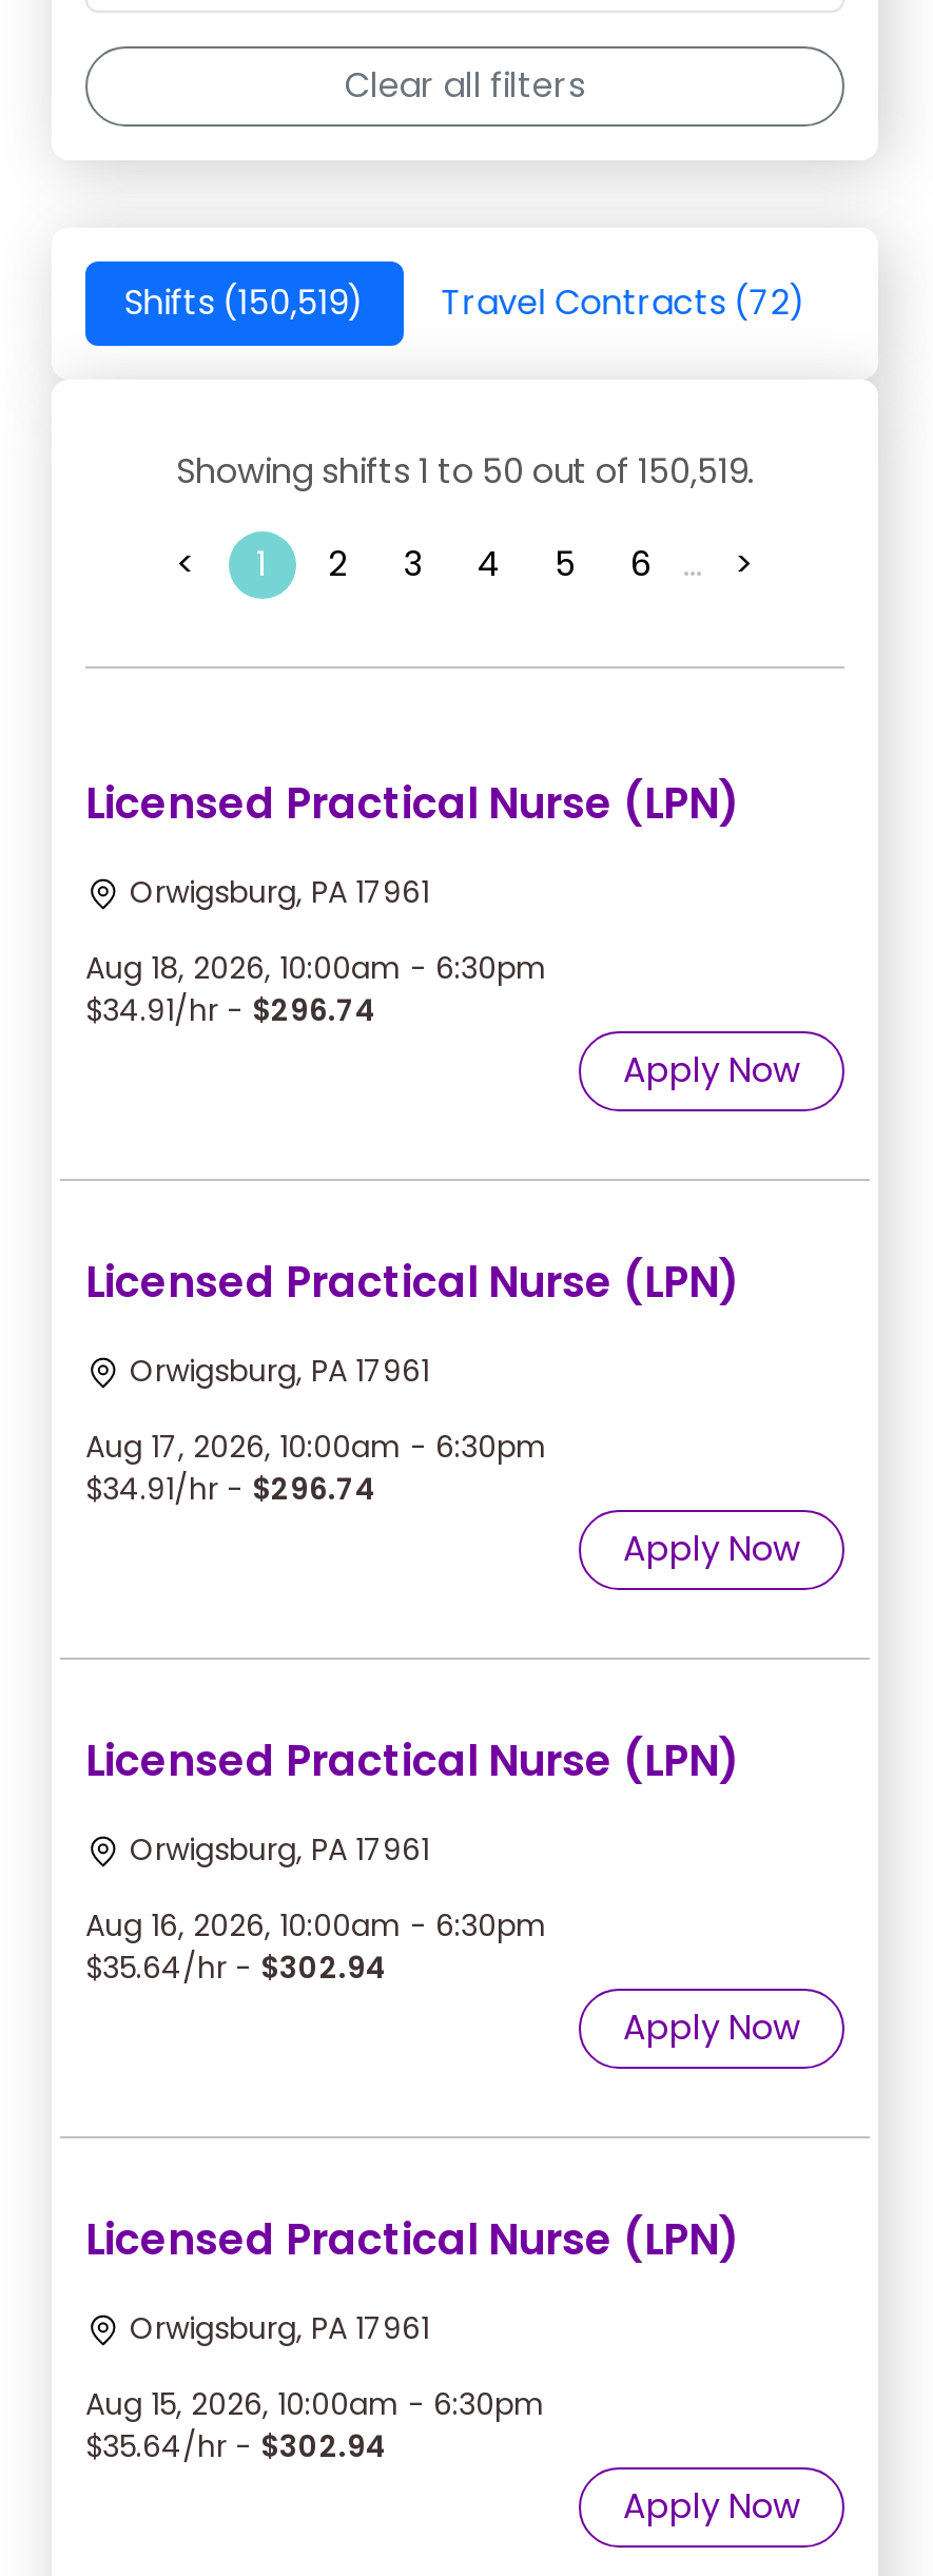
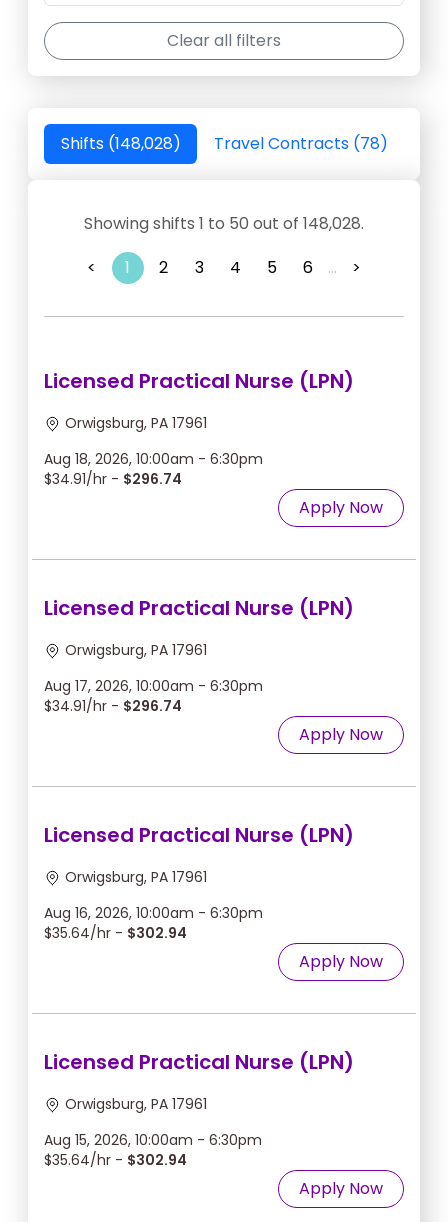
- Shifts (150,519)
+ Shifts (148,028)

- Travel Contracts (72)
+ Travel Contracts (78)

- Showing shifts 1 to 50 out of 150,519.
+ Showing shifts 1 to 50 out of 148,028.
